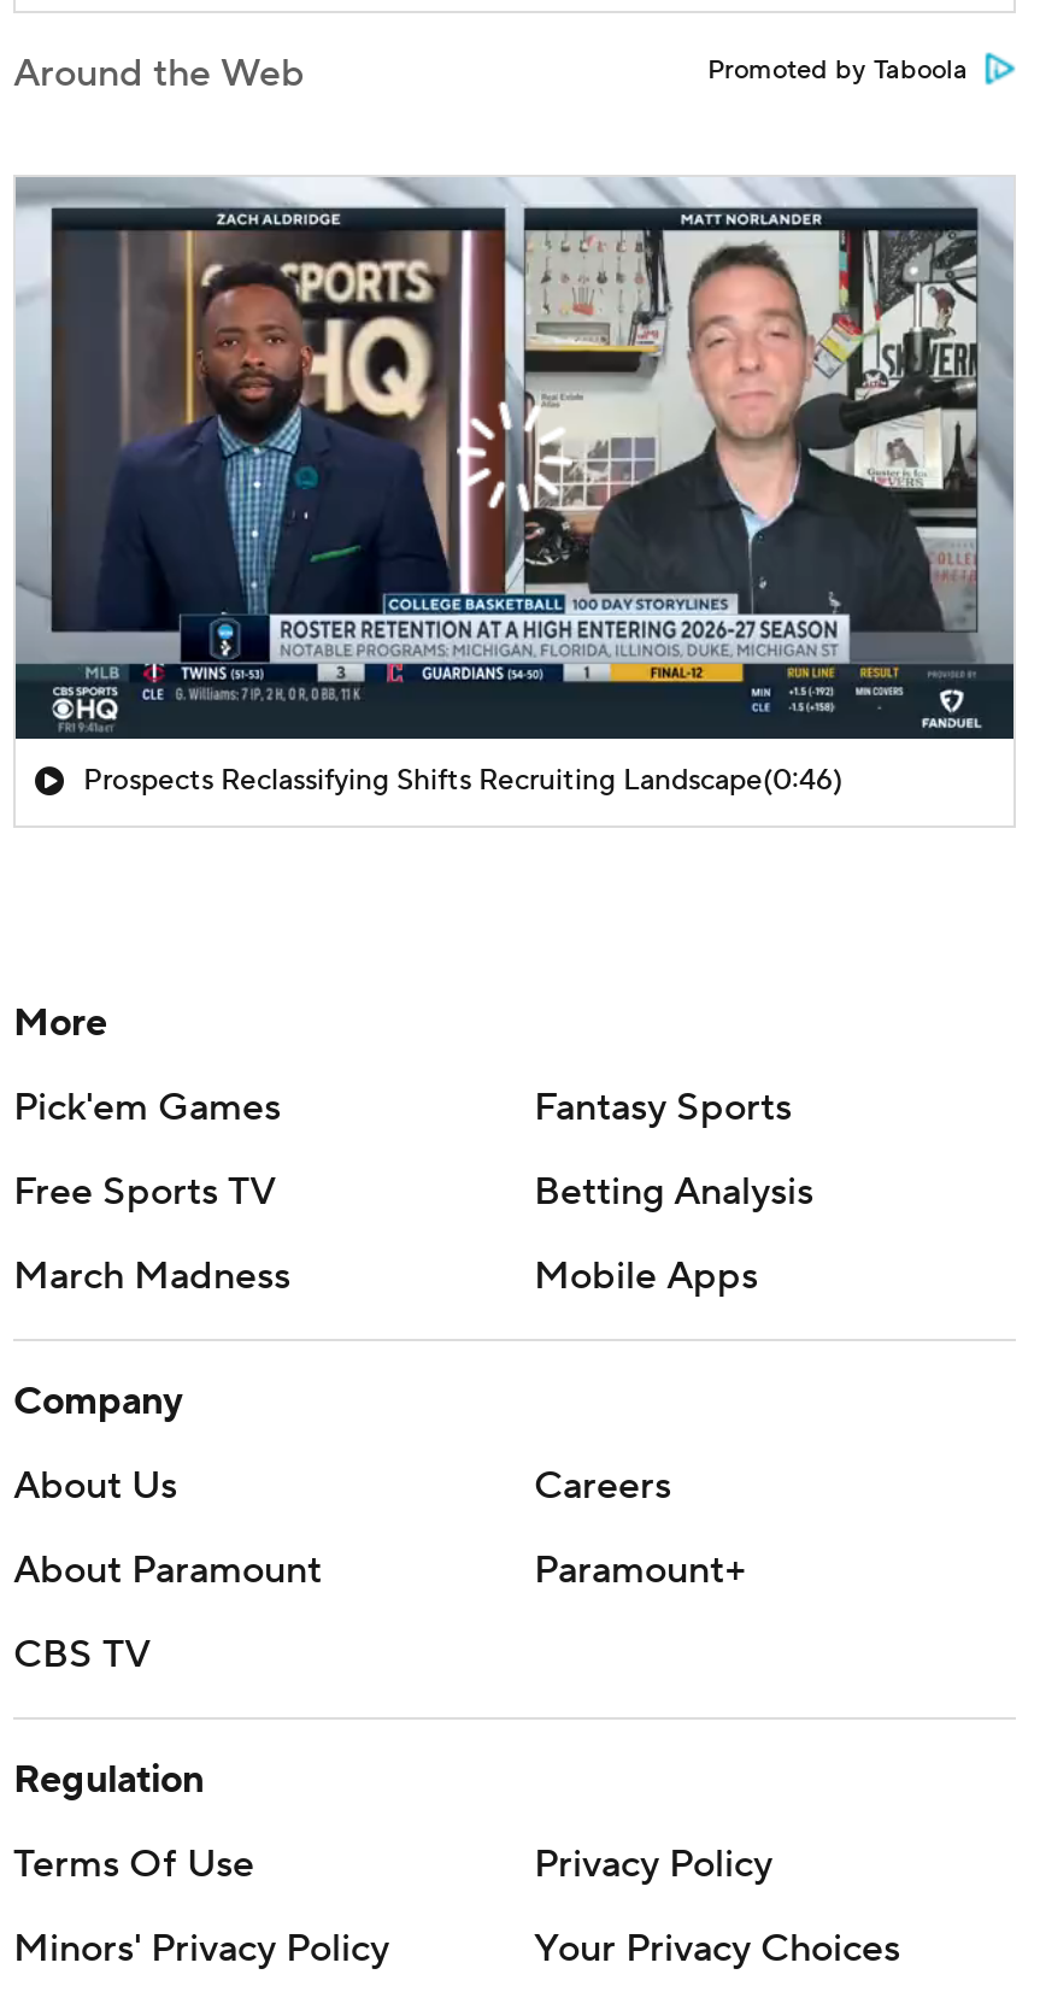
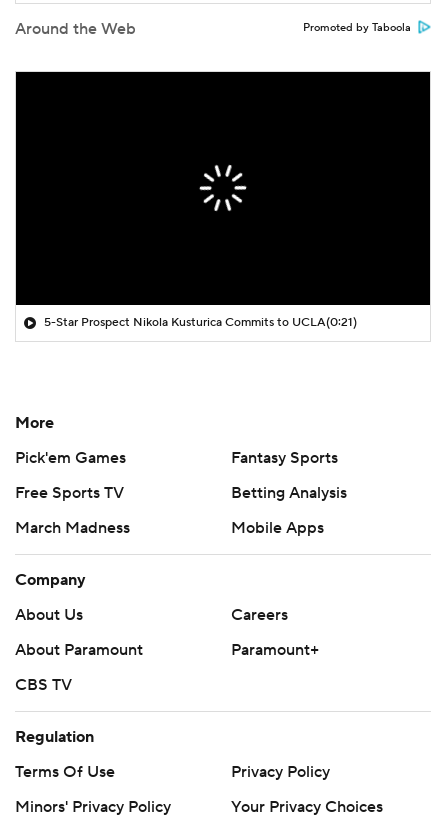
- [image]

- Prospects Reclassifying Shifts Recruiting Landscape(0:46)
+ 5-Star Prospect Nikola Kusturica Commits to UCLA(0:21)
